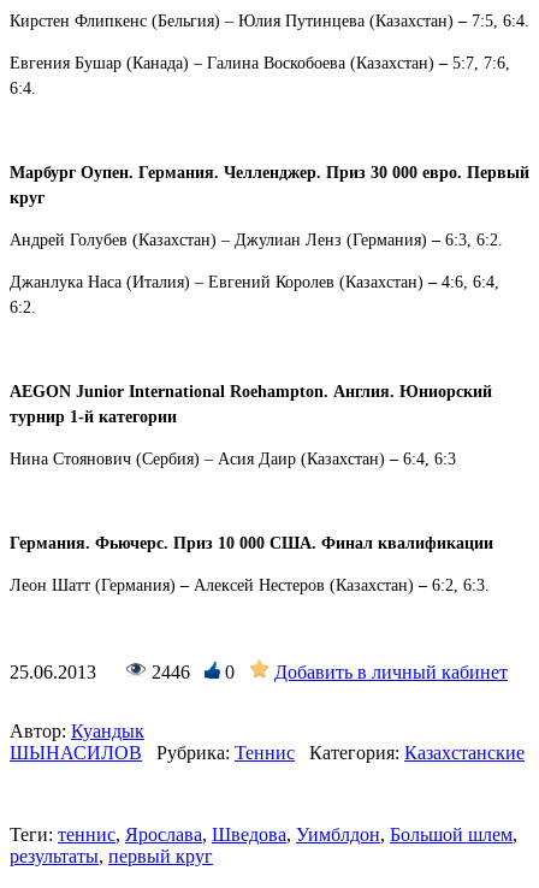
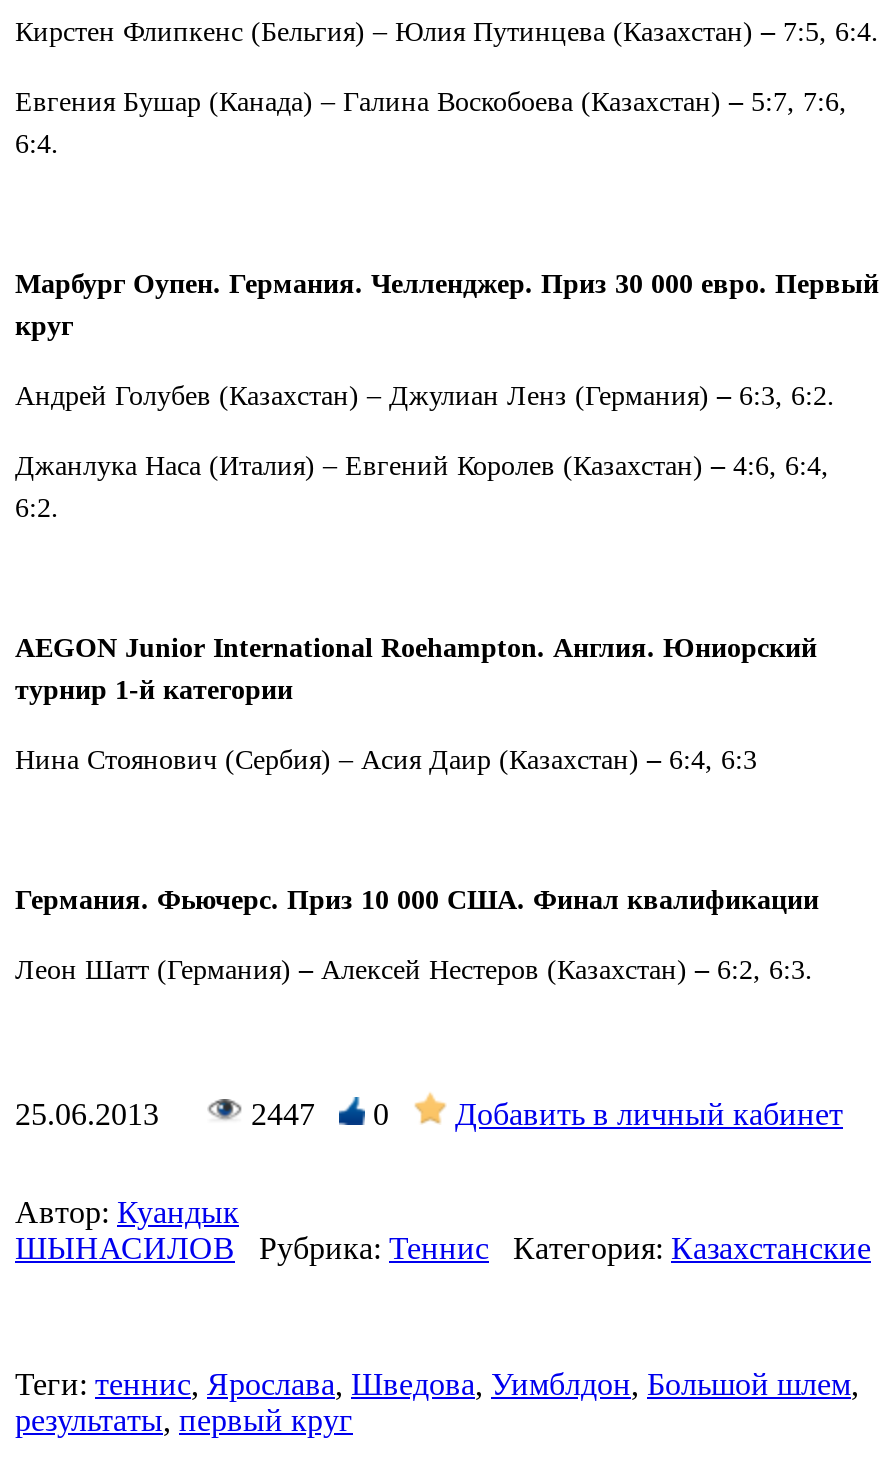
- 2446 0 Добавить в личный кабинет
+ 2447 0 Добавить в личный кабинет
